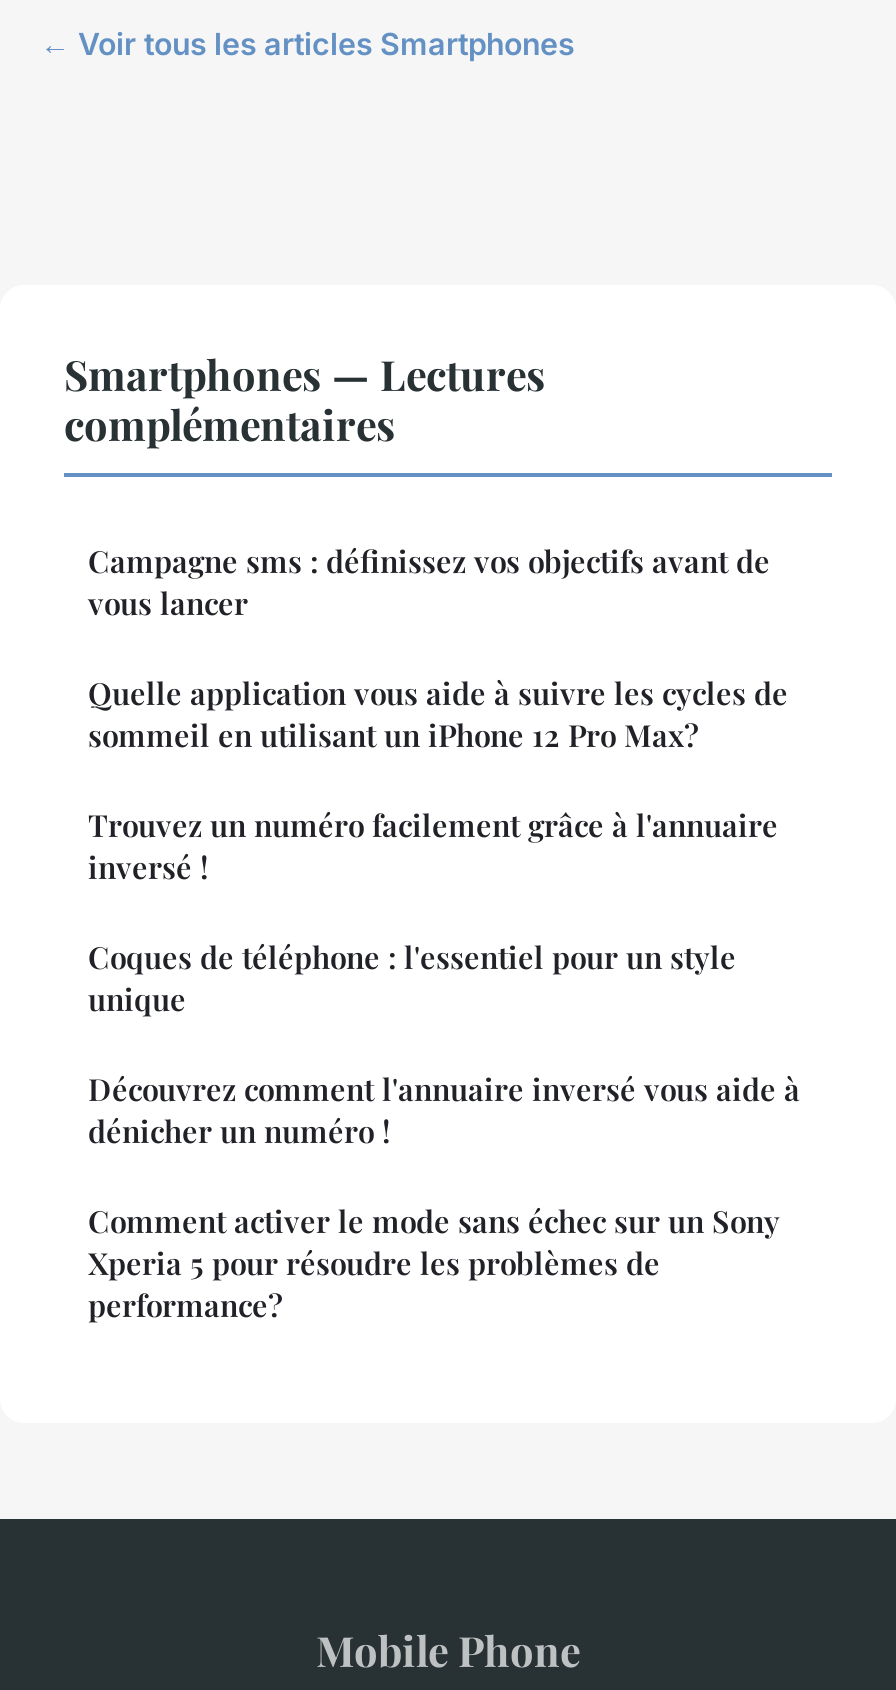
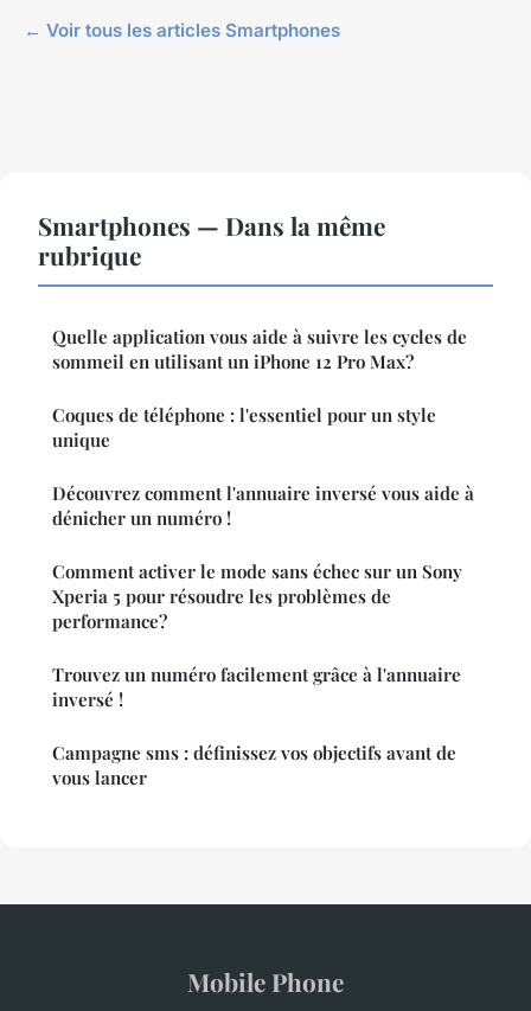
- Smartphones — Lectures
- complémentaires
+ Smartphones — Dans la même
+ rubrique

moved down: Campagne sms : définissez vos objectifs avant de | vous lancer

moved up: Quelle application vous aide à suivre les cycles de | sommeil en utilisant un iPhone 12 Pro Max?

moved down: Trouvez un numéro facilement grâce à l'annuaire | inversé !

moved up: Coques de téléphone : l'essentiel pour un style | unique | Découvrez comment l'annuaire inversé vous aide à | dénicher un numéro ! | Comment activer le mode sans échec sur un Sony | Xperia 5 pour résoudre les problèmes de | performance?
